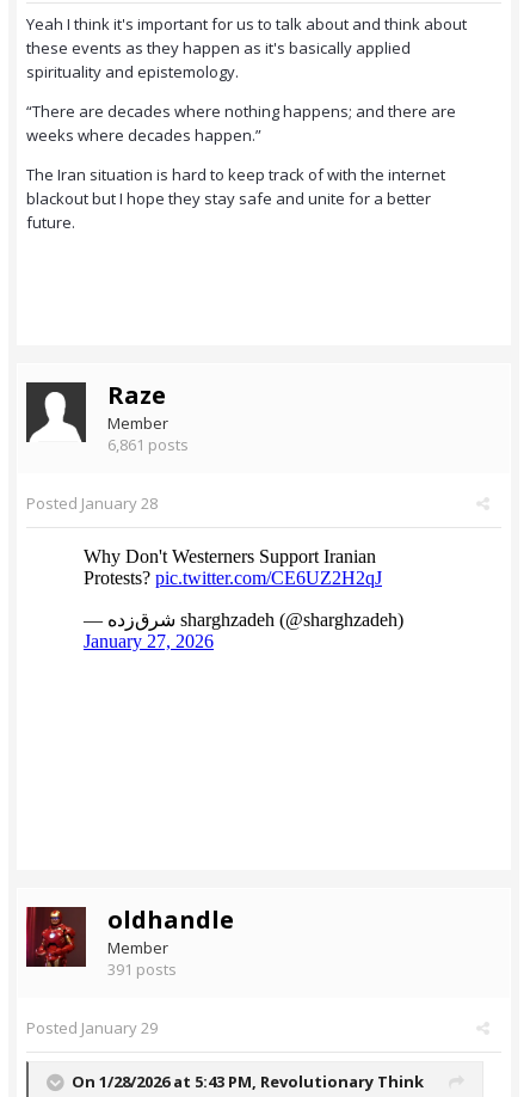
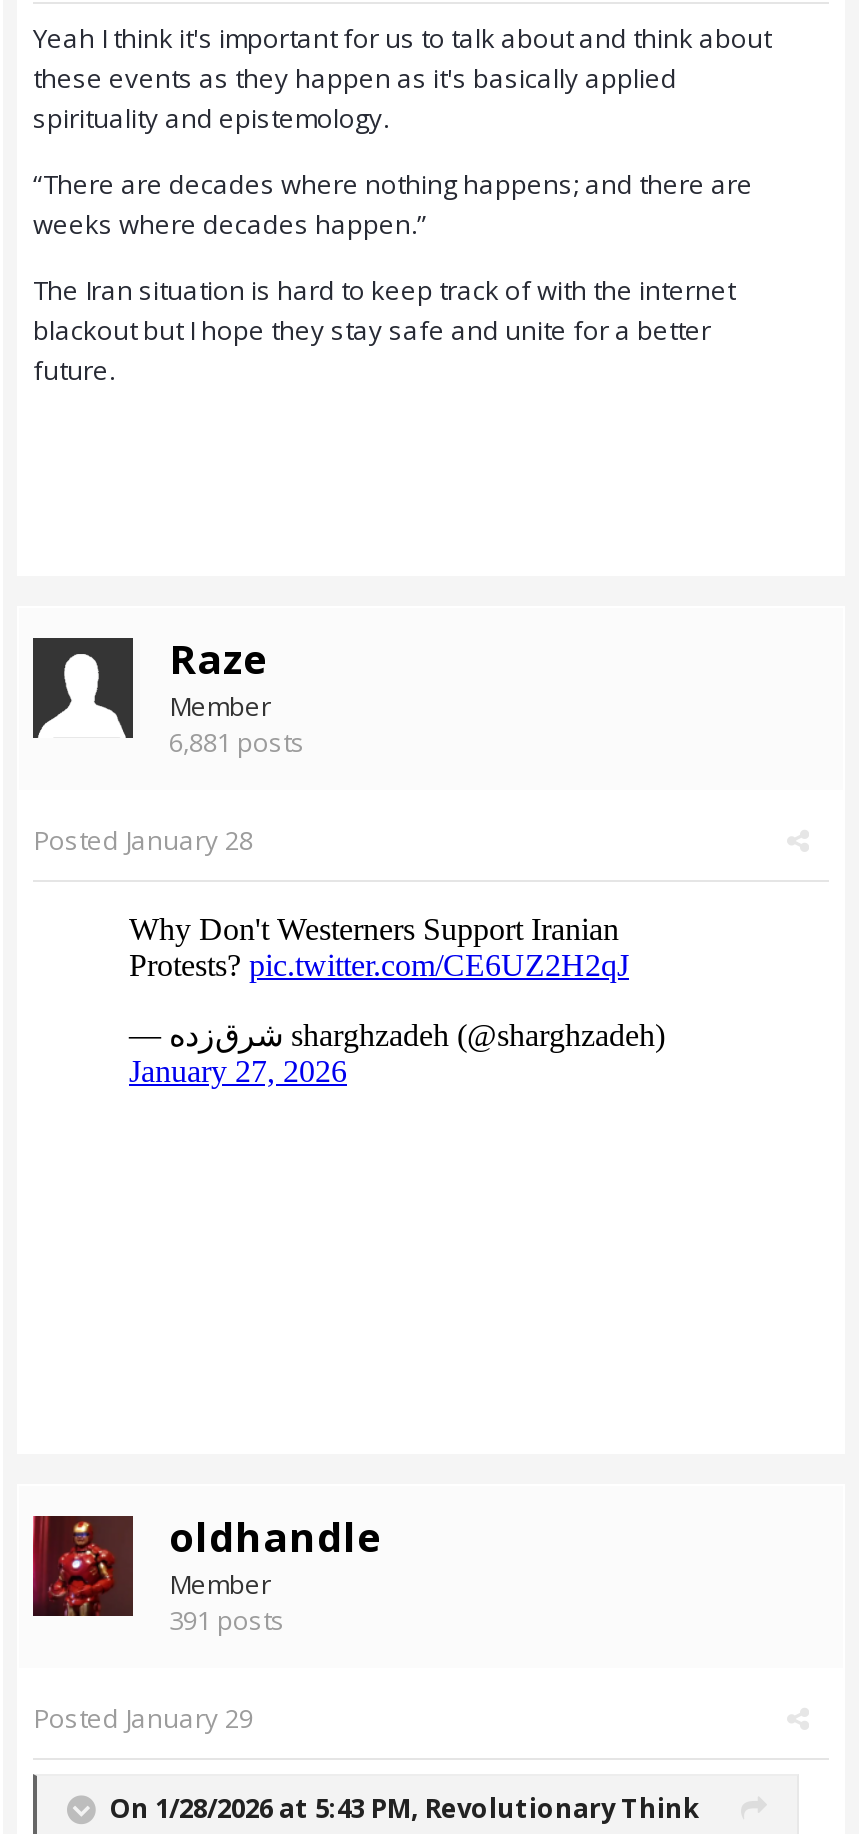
- 6,861 posts
+ 6,881 posts
